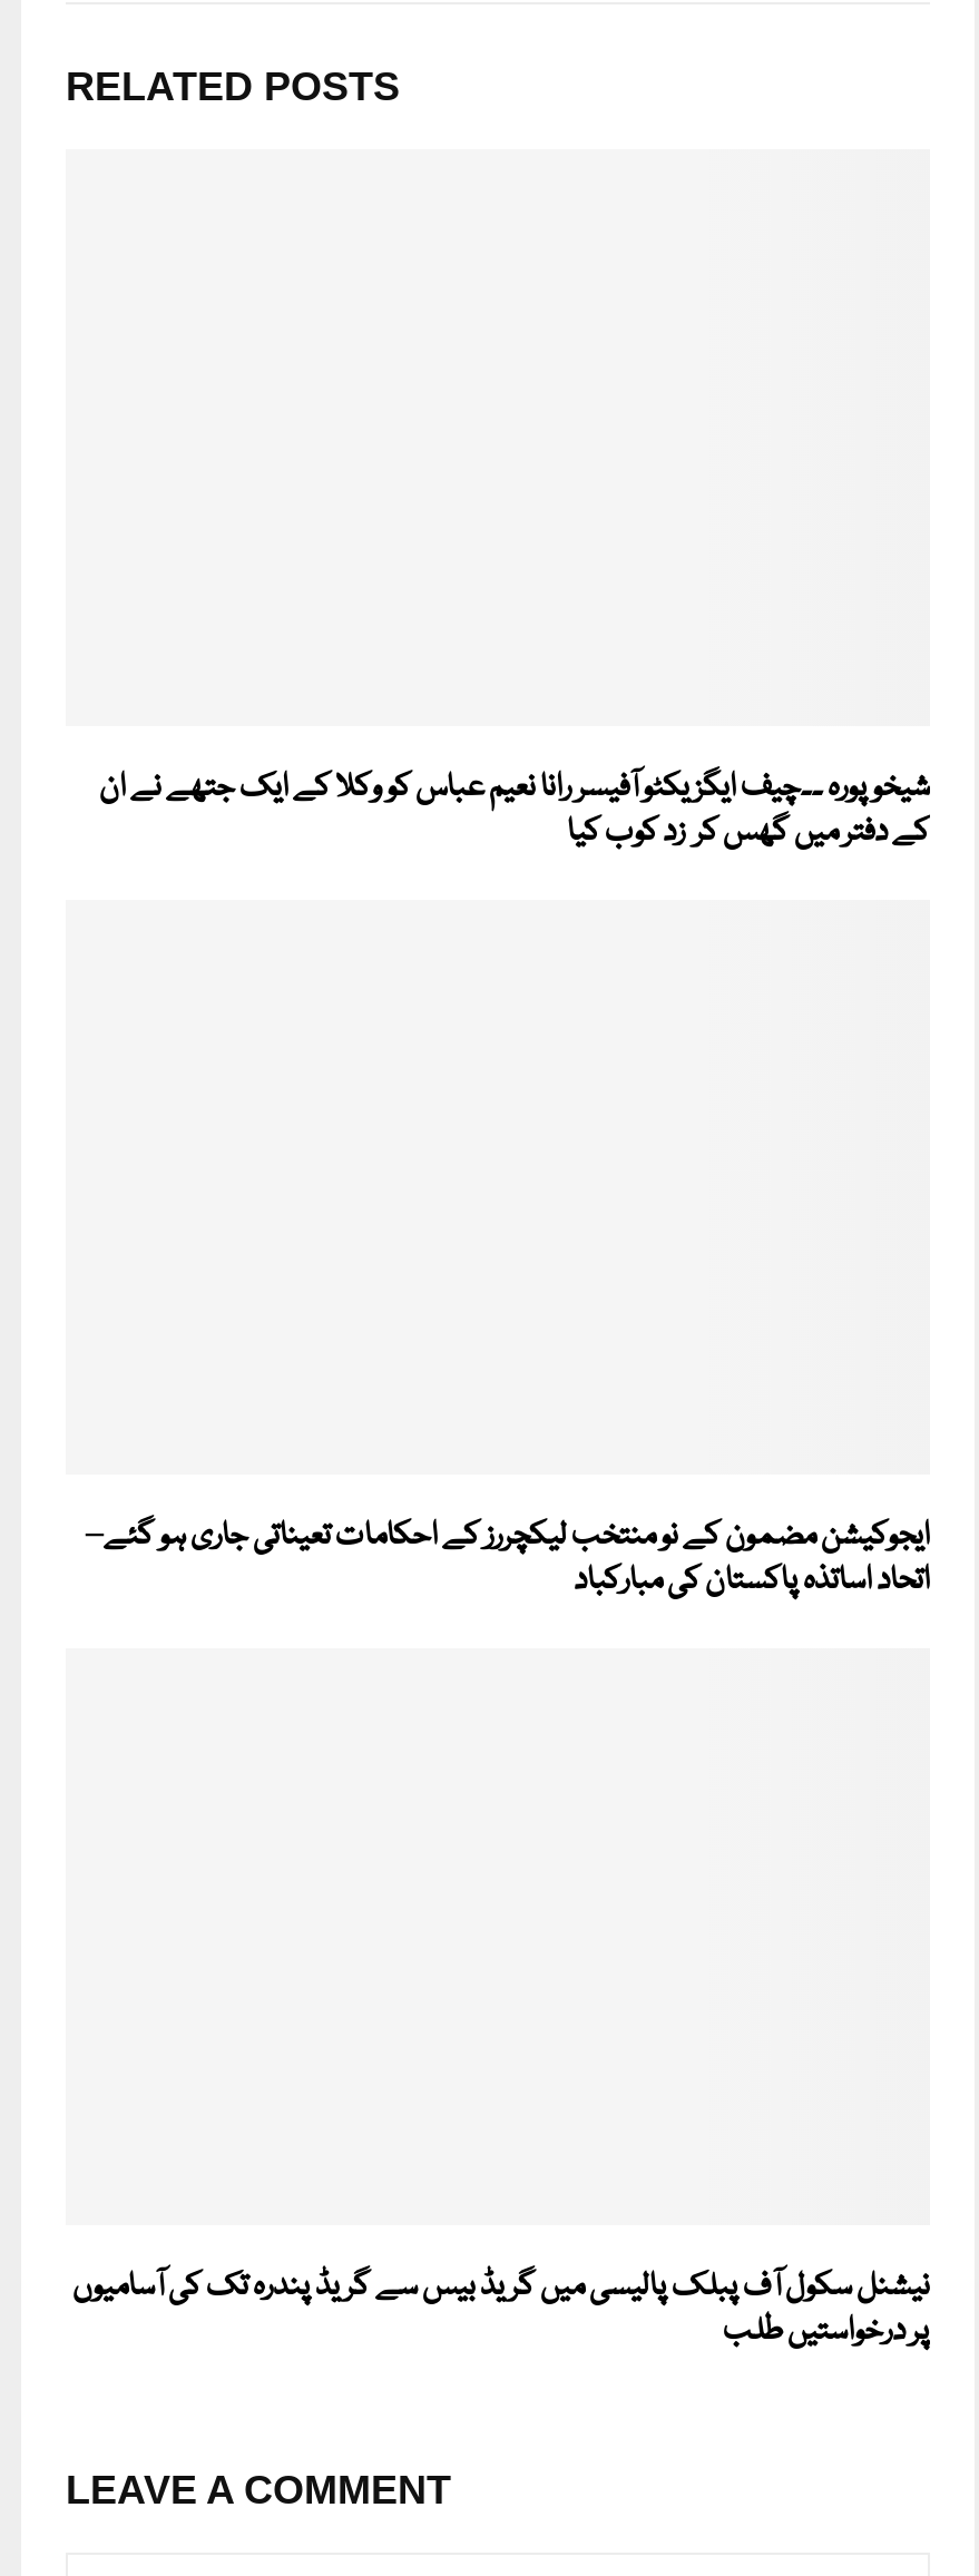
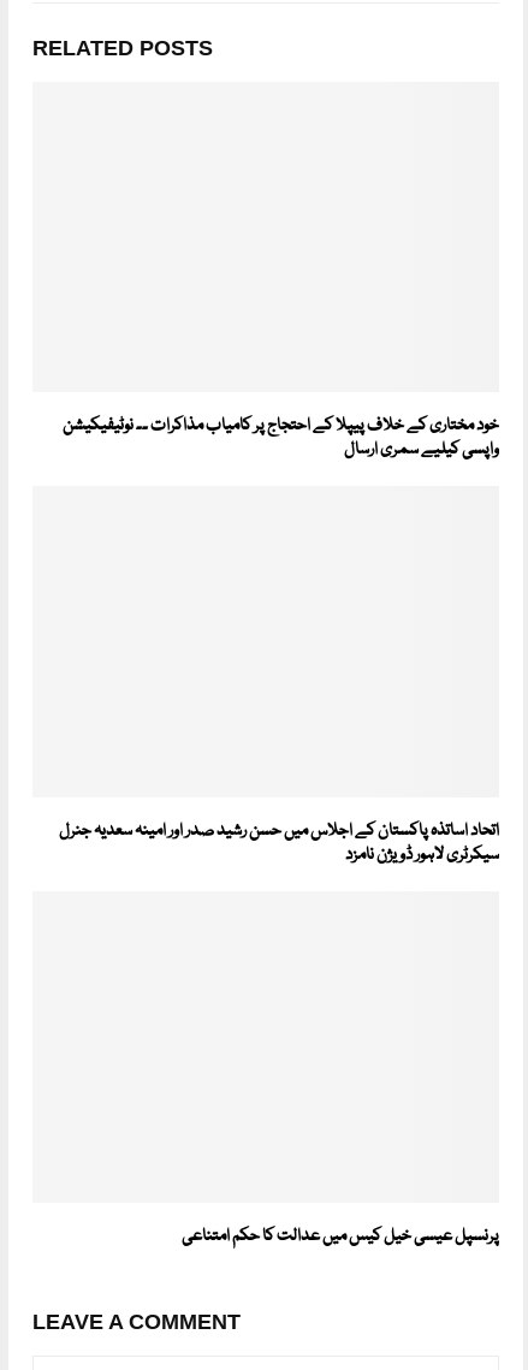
- شیخوپورہ ۔۔چیف ایگزیکٹو آفیسر رانا نعیم عباس کو وکلا کے ایک جتھے نے ان
- کے دفتر میں گھس کر زد کوب کیا
+ خود مختاری کے خلاف پیپلا کے احتجاج پر کامیاب مذاکرات ۔۔ نوٹیفیکیشن
+ واپسی کیلیے سمری ارسال

- ایجوکیشن مضمون کے نو منتخب لیکچررز کے احکامات تعیناتی جاری ہو گئے–
- اتحاد اساتذہ پاکستان کی مبارکباد
+ اتحاد اساتذہ پاکستان کے اجلاس میں حسن رشید صدر اور امینہ سعدیہ جنرل
+ سیکرٹری لاہور ڈویژن نامزد

- نیشنل سکول آف پبلک پالیسی میں گریڈ بیس سے گریڈ پندرہ تک کی آسامیوں
- پر درخواستیں طلب
+ پرنسپل عیسی خیل کیس میں عدالت کا حکم امتناعی
